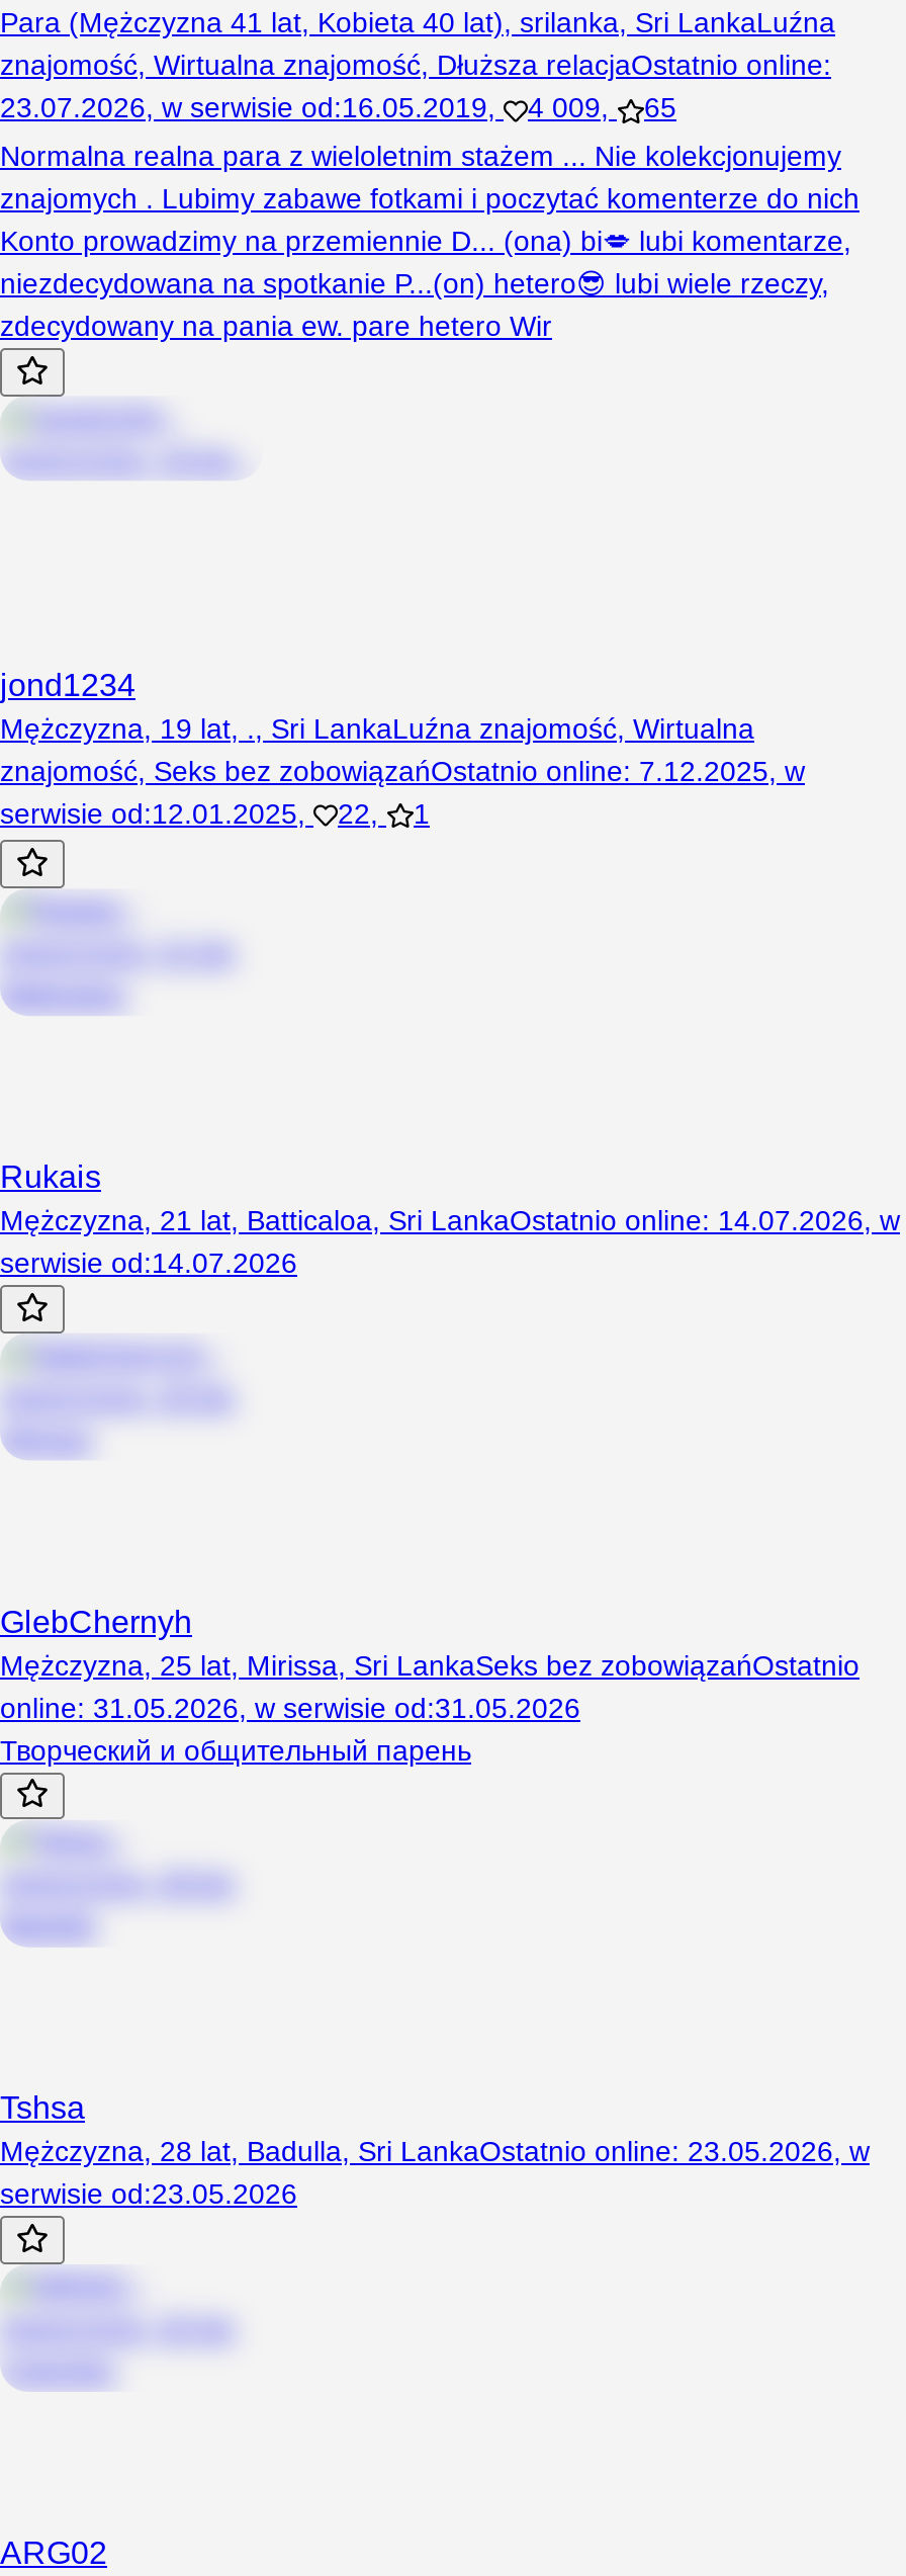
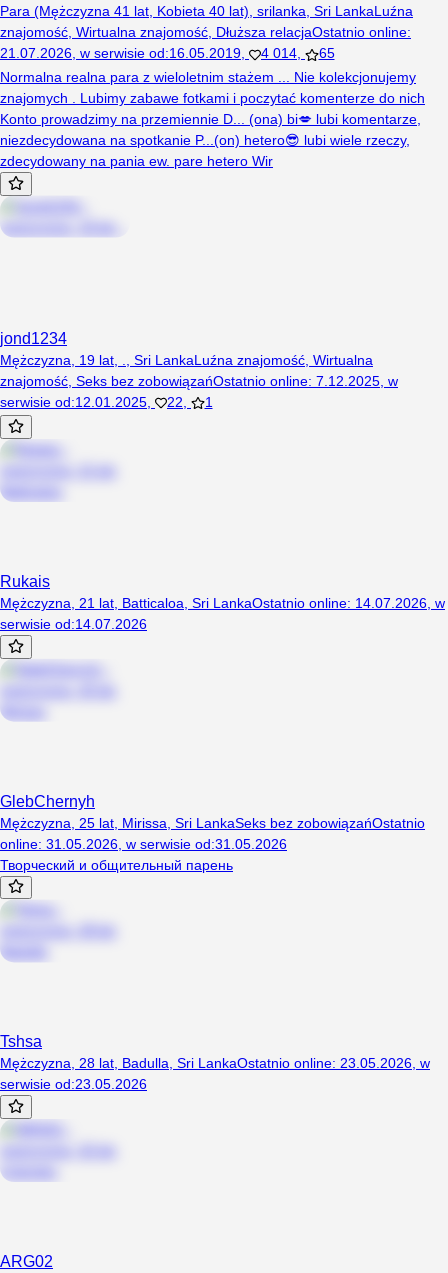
- 23.07.2026, w serwisie od:16.05.2019,
+ 21.07.2026, w serwisie od:16.05.2019,

- 4 009,
+ 4 014,
